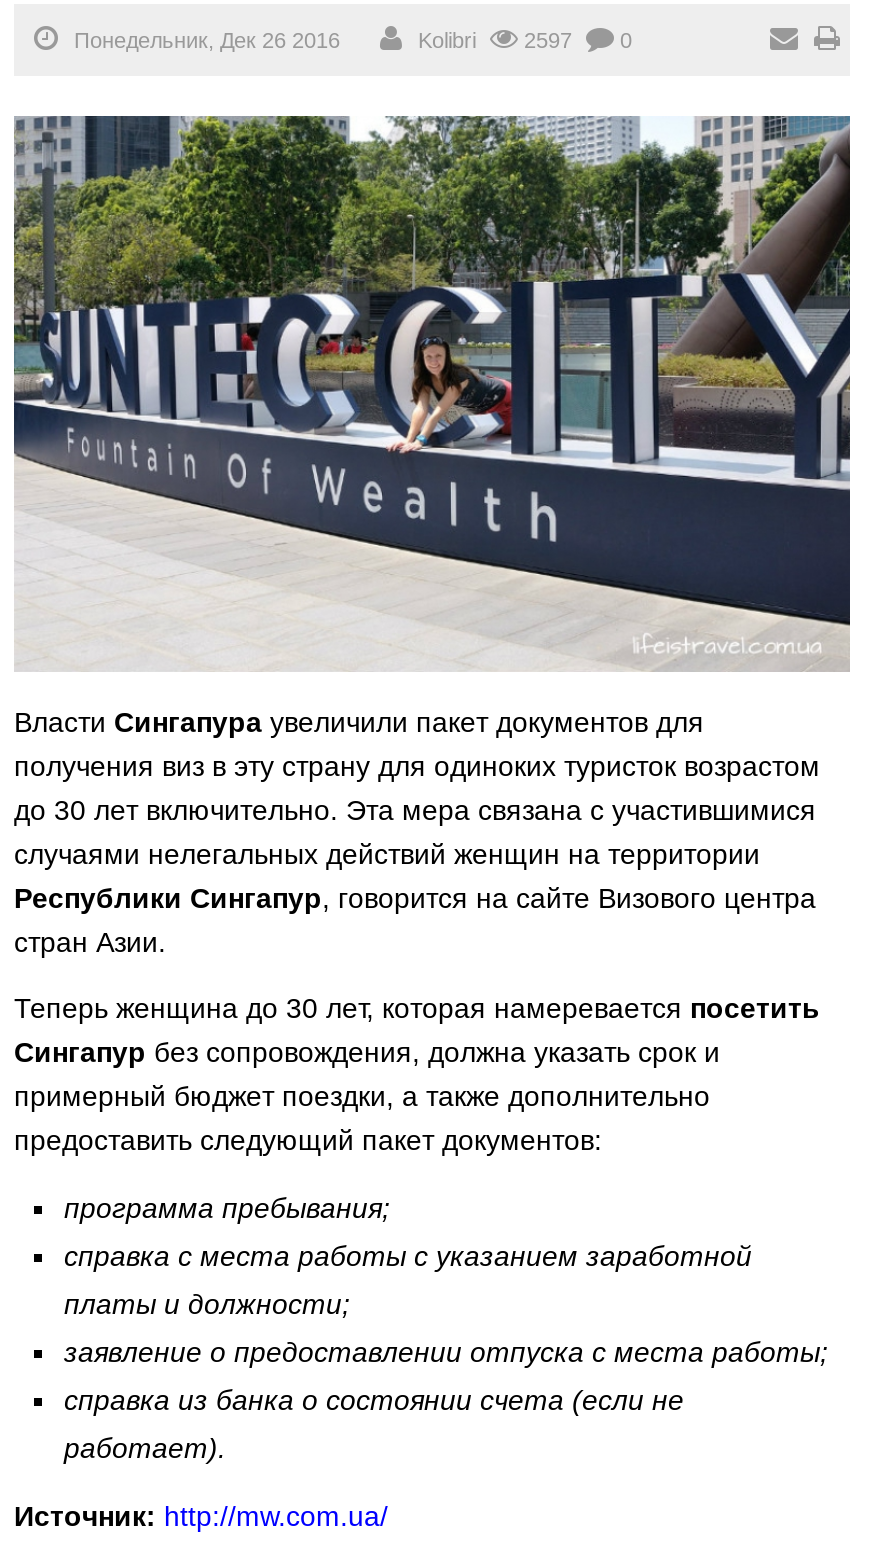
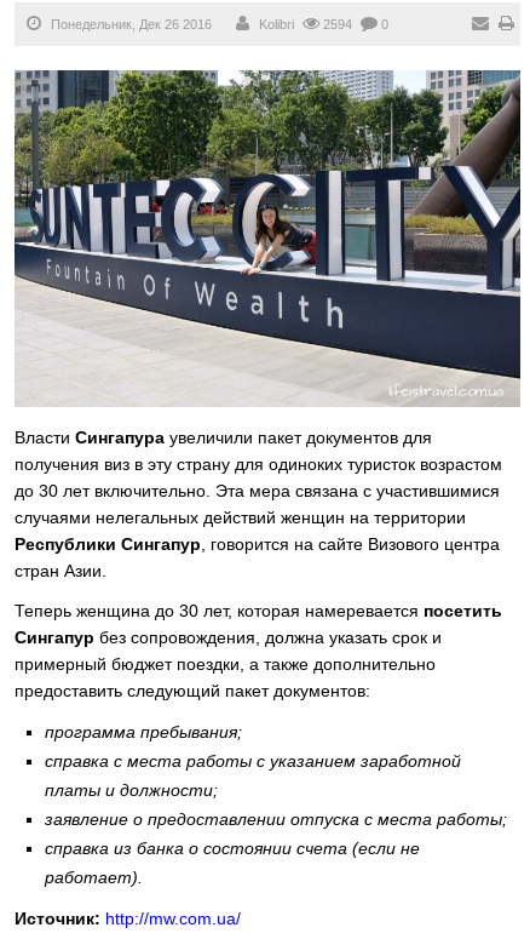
- Kolibri 2597 0
+ Kolibri 2594 0
